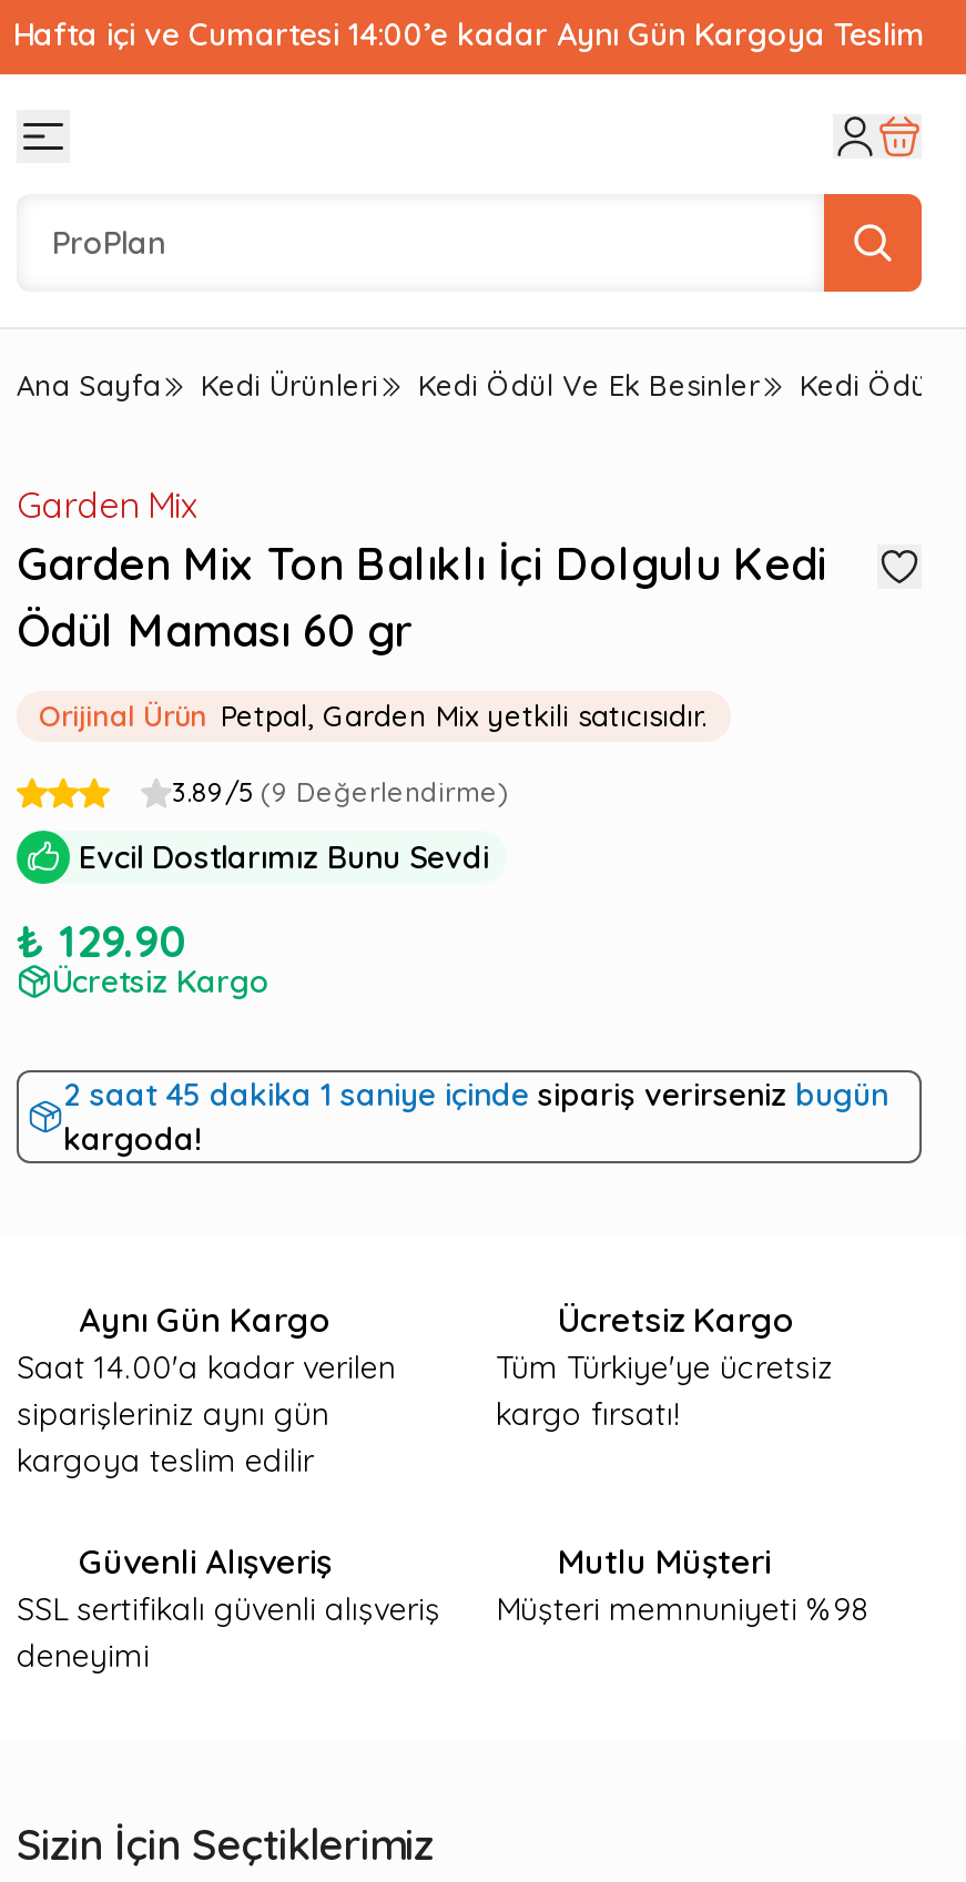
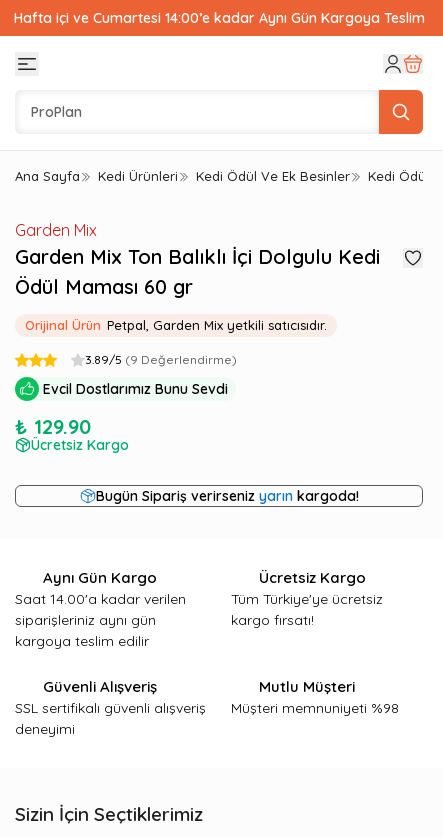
- 2 saat 45 dakika 1 saniye içinde sipariş verirseniz bugün
- kargoda!
+ Bugün Sipariş verirseniz yarın kargoda!
